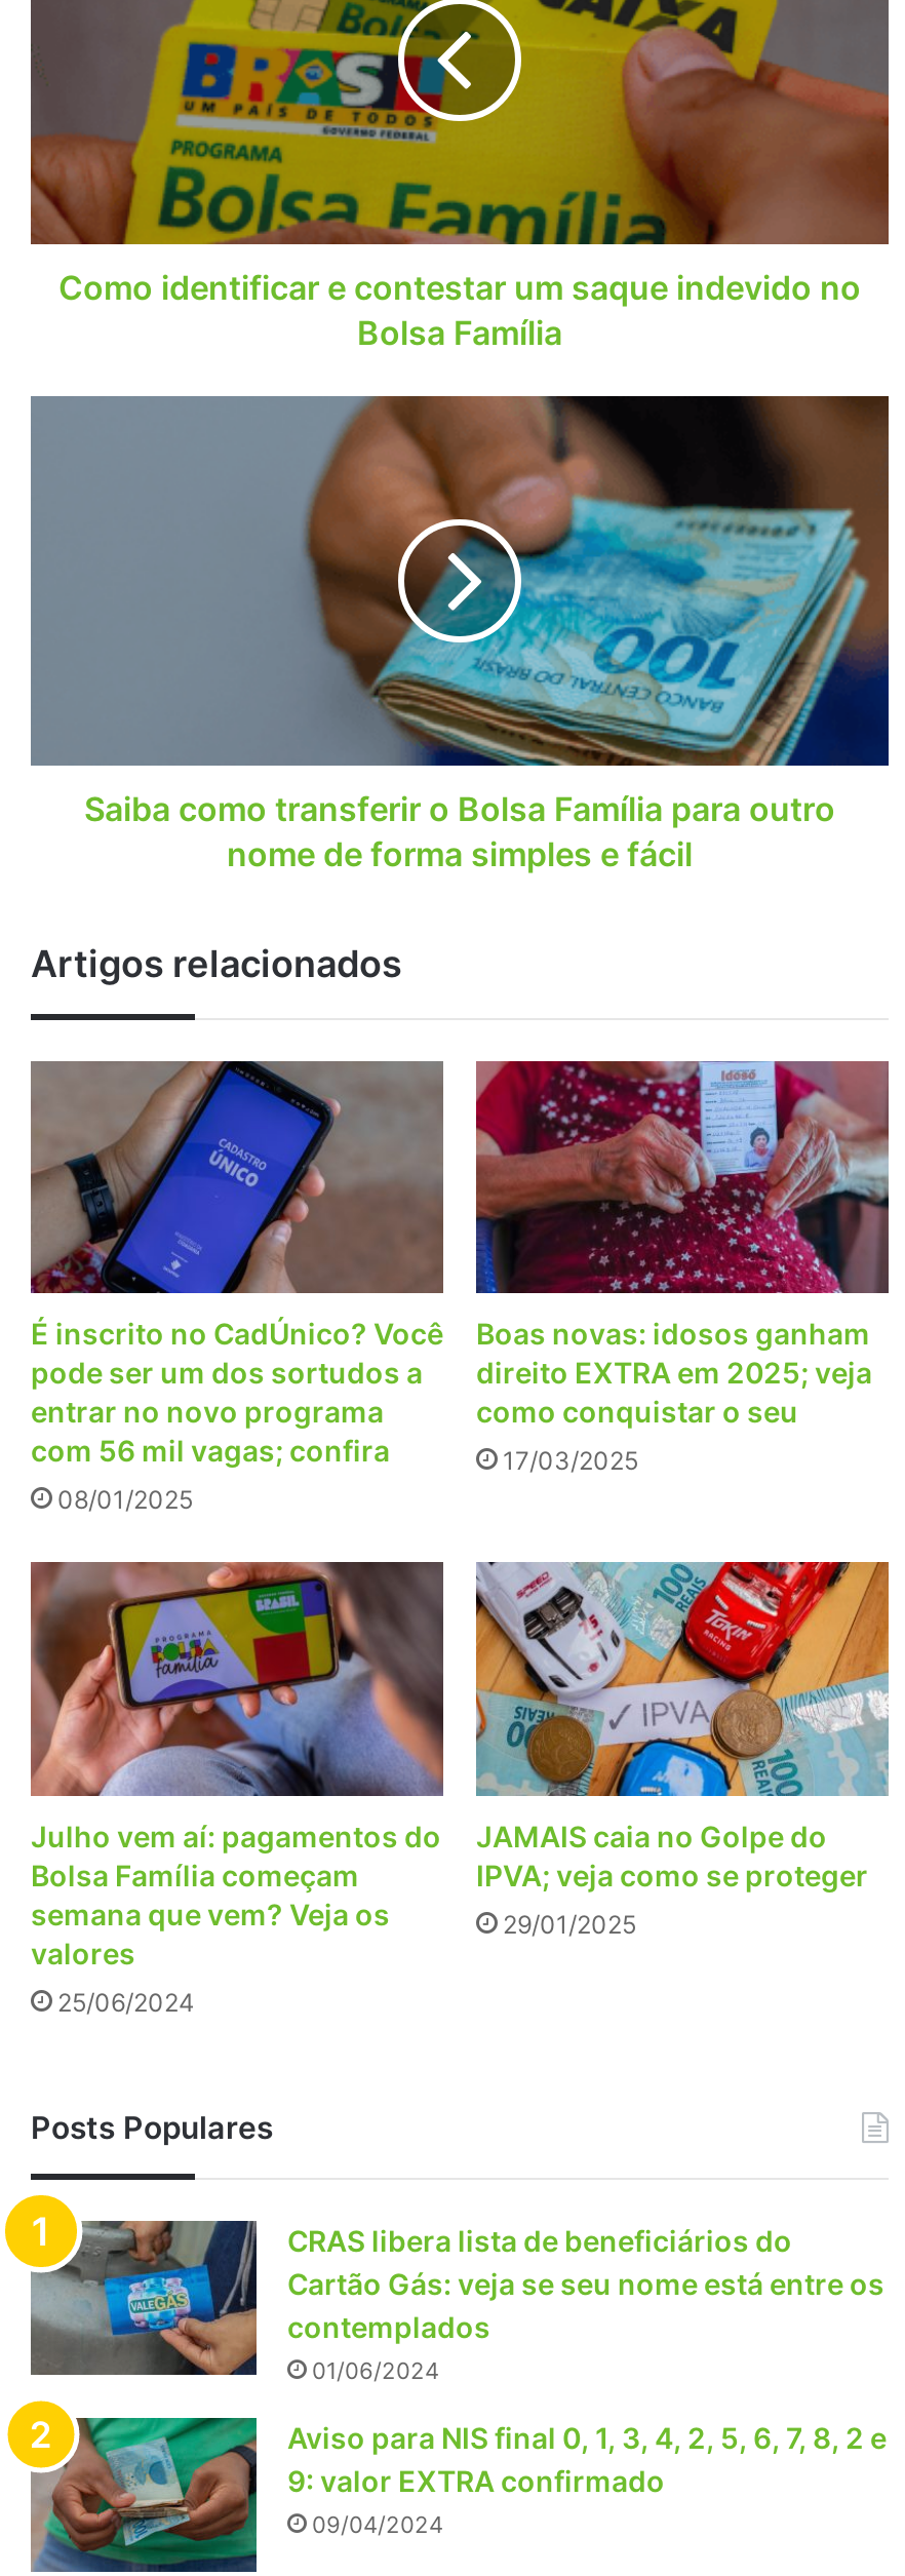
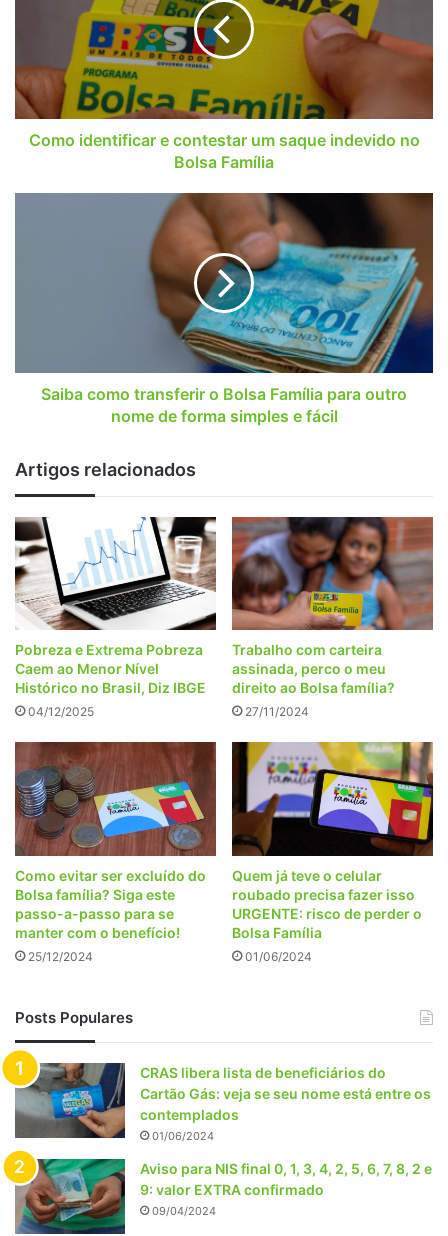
- [image]
- É inscrito no CadÚnico? Você
- pode ser um dos sortudos a
- entrar no novo programa
- com 56 mil vagas; confira
+ [image]
+ Pobreza e Extrema Pobreza
+ Caem ao Menor Nível
+ Histórico no Brasil, Diz IBGE

- [image]
- Boas novas: idosos ganham
- direito EXTRA em 2025; veja
- como conquistar o seu
+ [image]
+ Trabalho com carteira
+ assinada, perco o meu
+ direito ao Bolsa família?

- 17/03/2025
+ 27/11/2024

- 08/01/2025
+ 04/12/2025

- [image]
- Julho vem aí: pagamentos do
- Bolsa Família começam
- semana que vem? Veja os
- valores
+ [image]
+ Como evitar ser excluído do
+ Bolsa família? Siga este
+ passo-a-passo para se
+ manter com o benefício!

- [image]
- JAMAIS caia no Golpe do
- IPVA; veja como se proteger
+ [image]
+ Quem já teve o celular
+ roubado precisa fazer isso
+ URGENTE: risco de perder o
+ Bolsa Família

- 29/01/2025
+ 01/06/2024

- 25/06/2024
+ 25/12/2024
